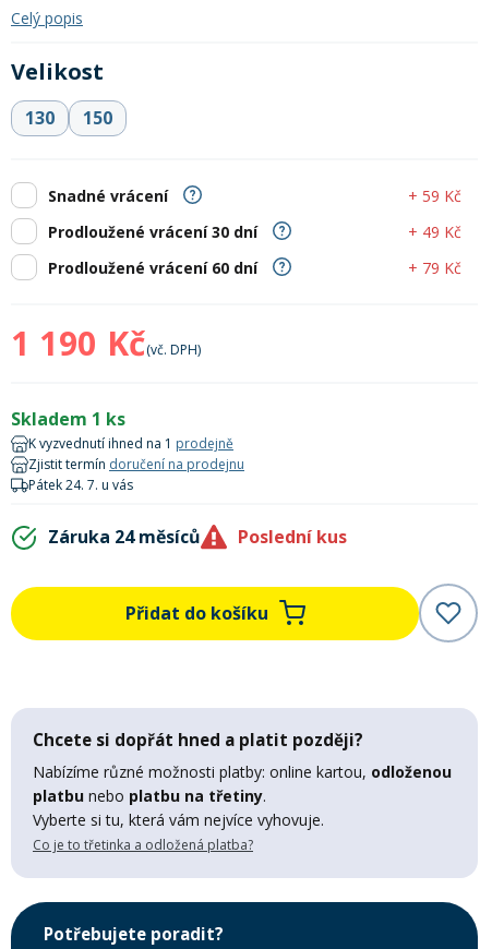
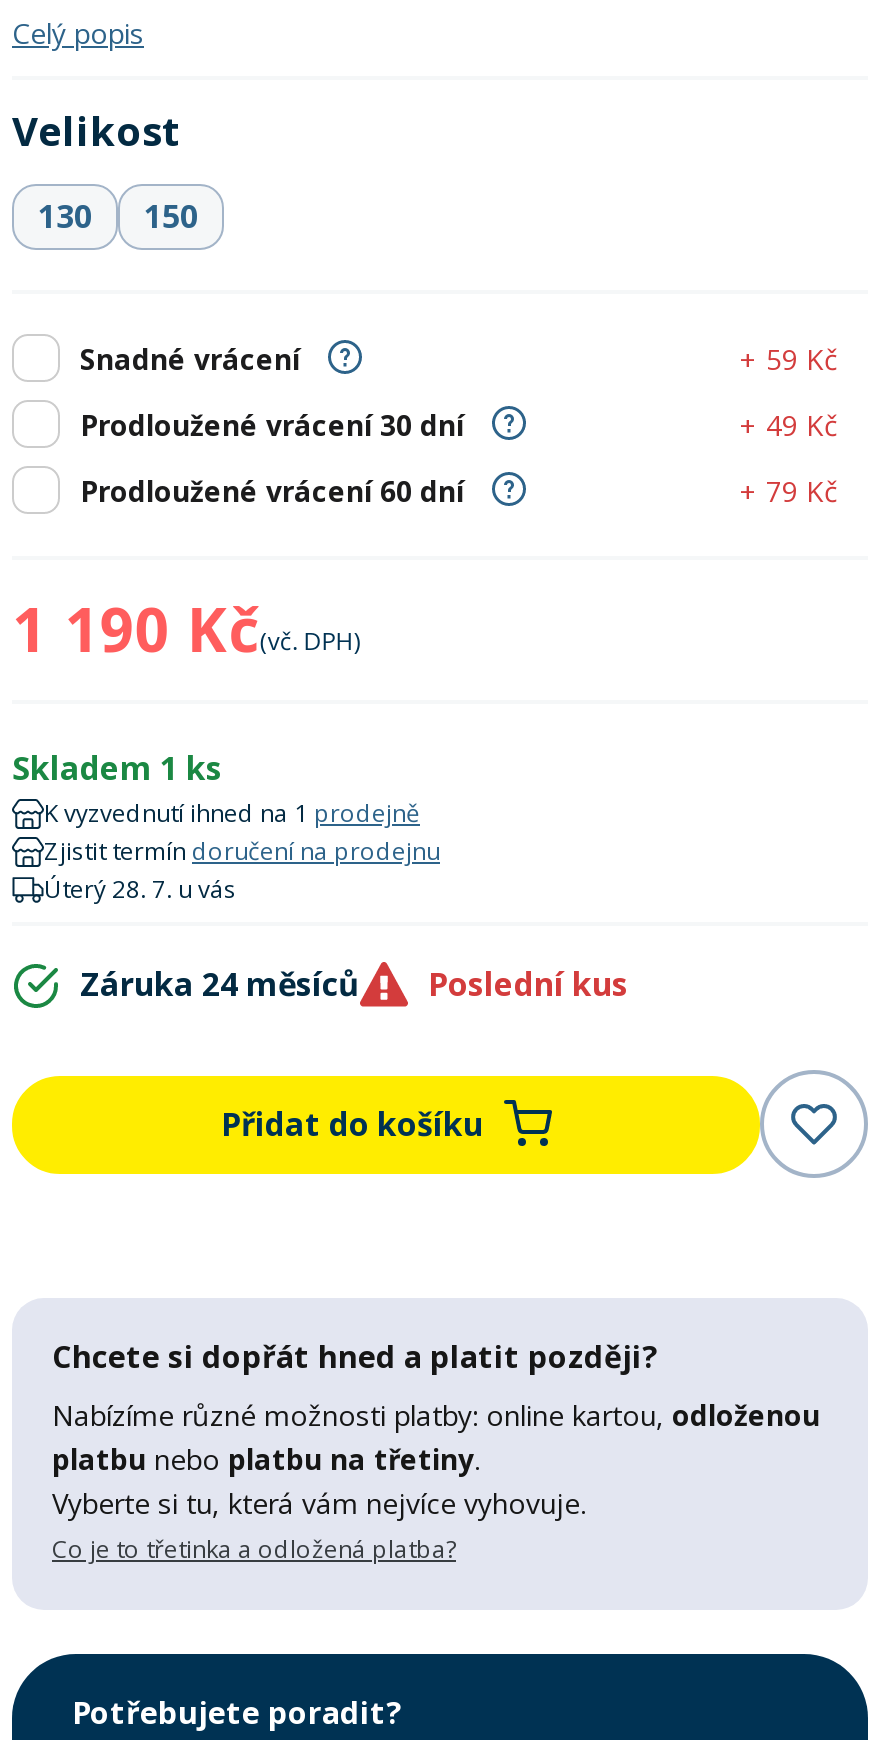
- Pátek 24. 7. u vás
+ Úterý 28. 7. u vás
